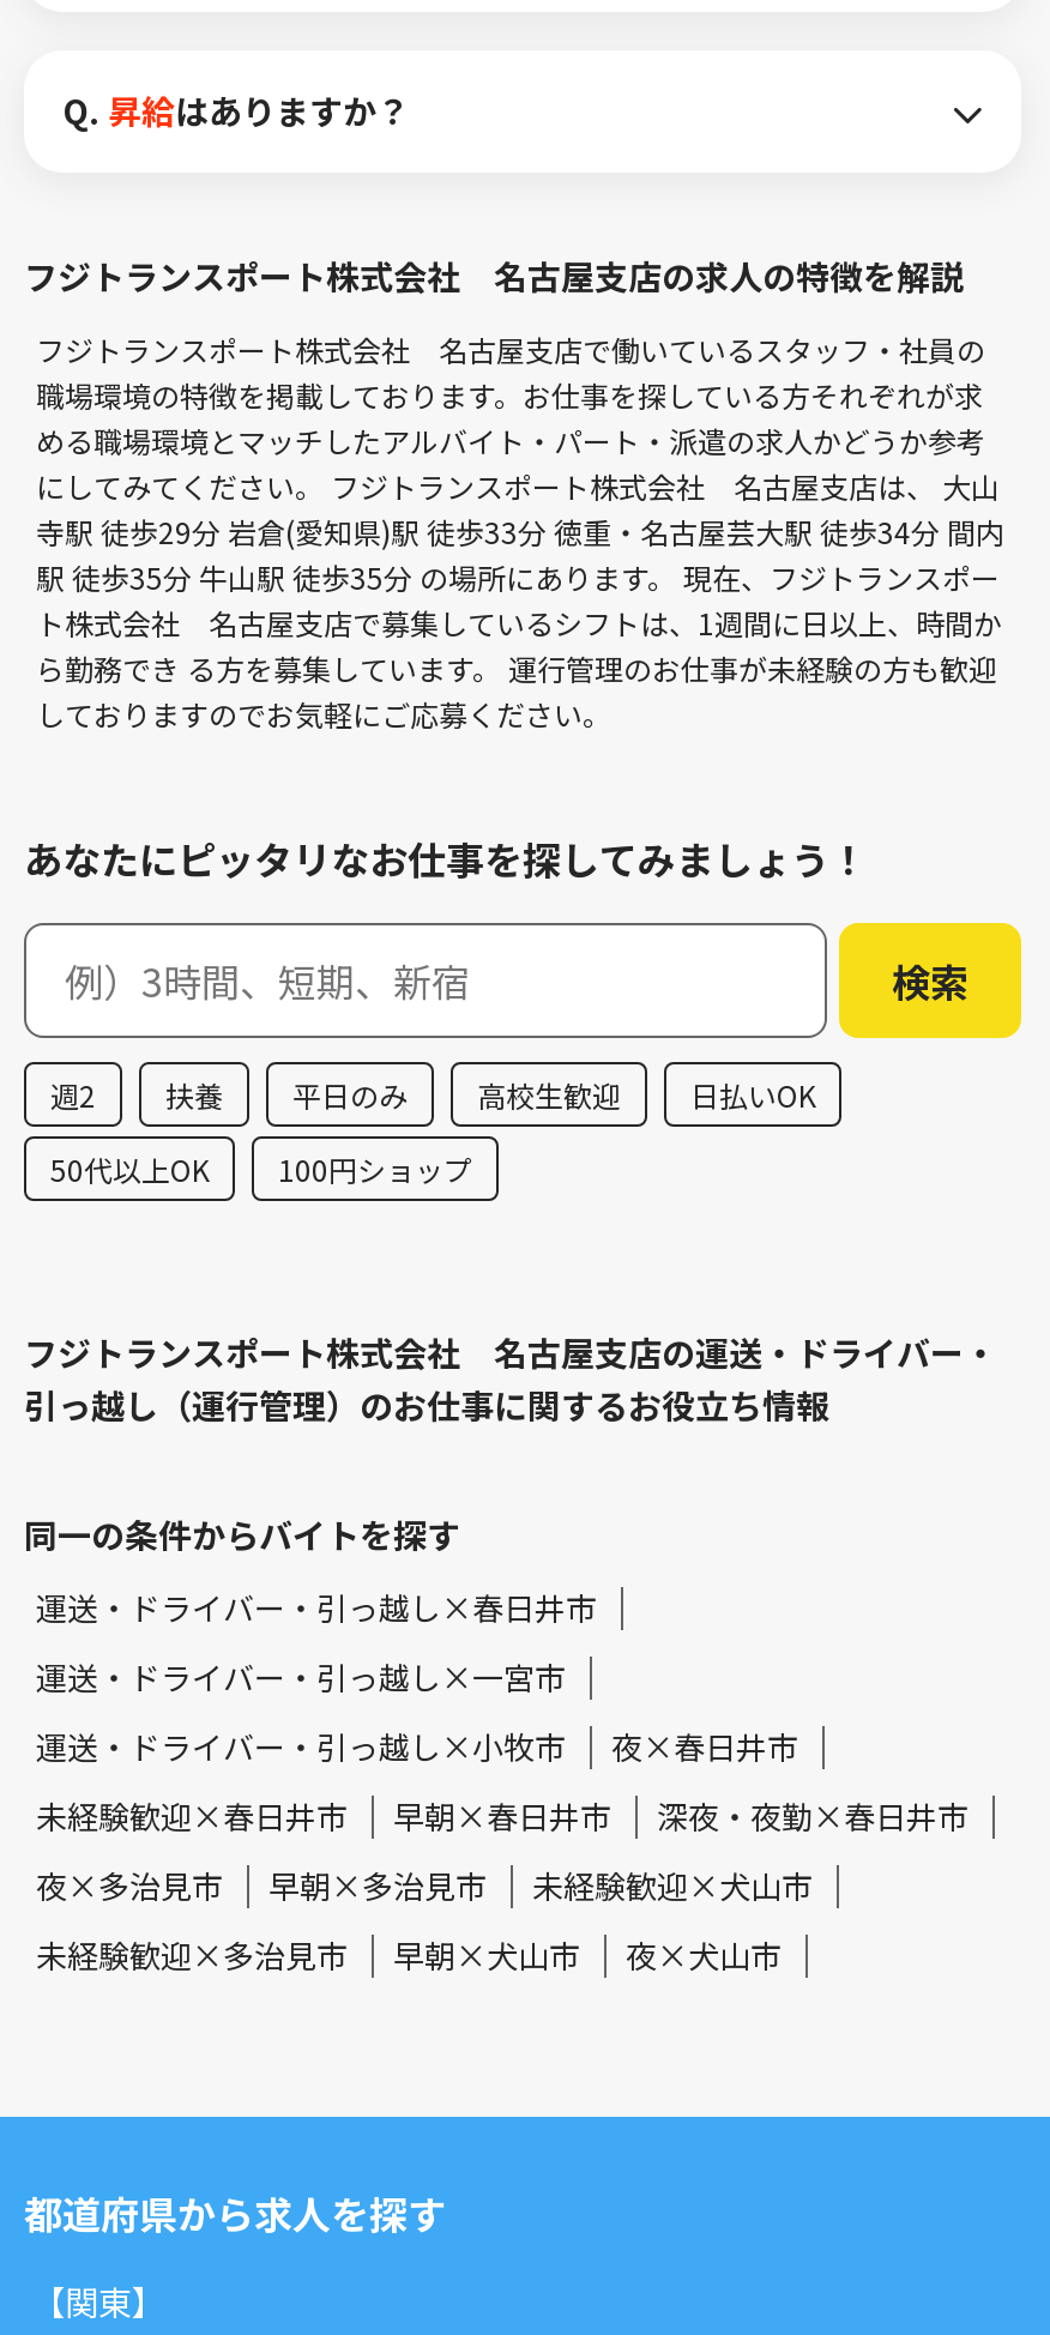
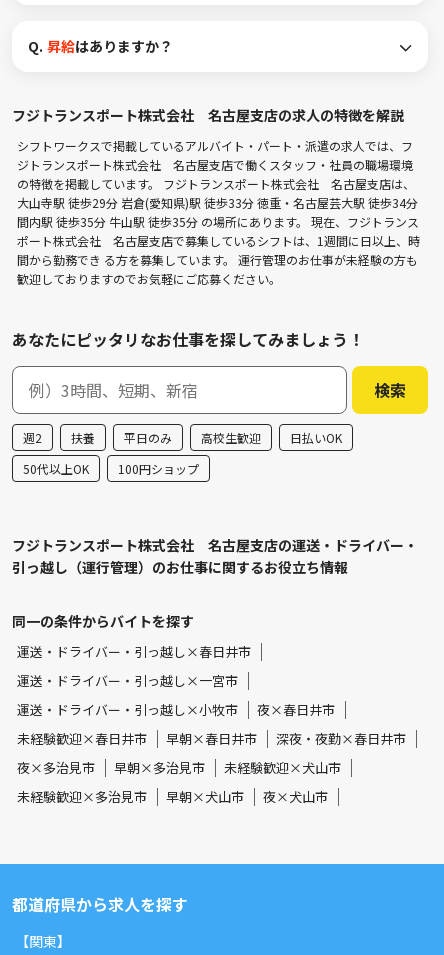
- フジトランスポート株式会社 名古屋支店で働いているスタッフ・社員の
- 職場環境の特徴を掲載しております。お仕事を探している方それぞれが求
- める職場環境とマッチしたアルバイト・パート・派遣の求人かどうか参考
- にしてみてください。 フジトランスポート株式会社 名古屋支店は、大山
- 寺駅 徒歩29分岩倉(愛知県)駅 徒歩33分徳重・名古屋芸大駅 徒歩34分間内
- 駅 徒歩35分牛山駅 徒歩35分の場所にあります。 現在、フジトランスポー
- ト株式会社 名古屋支店で募集しているシフトは、1週間に日以上、時間か
- ら勤務でき る方を募集しています。 運行管理のお仕事が未経験の方も歓迎
- しておりますのでお気軽にご応募ください。
+ シフトワークスで掲載しているアルバイト・パート・派遣の求人では、フ
+ ジトランスポート株式会社 名古屋支店で働くスタッフ・社員の職場環境
+ の特徴を掲載しています。 フジトランスポート株式会社 名古屋支店は、
+ 大山寺駅 徒歩29分岩倉(愛知県)駅 徒歩33分徳重・名古屋芸大駅 徒歩34分
+ 間内駅 徒歩35分牛山駅 徒歩35分の場所にあります。 現在、フジトランス
+ ポート株式会社 名古屋支店で募集しているシフトは、1週間に日以上、時
+ 間から勤務でき る方を募集しています。 運行管理のお仕事が未経験の方も
+ 歓迎しておりますのでお気軽にご応募ください。
